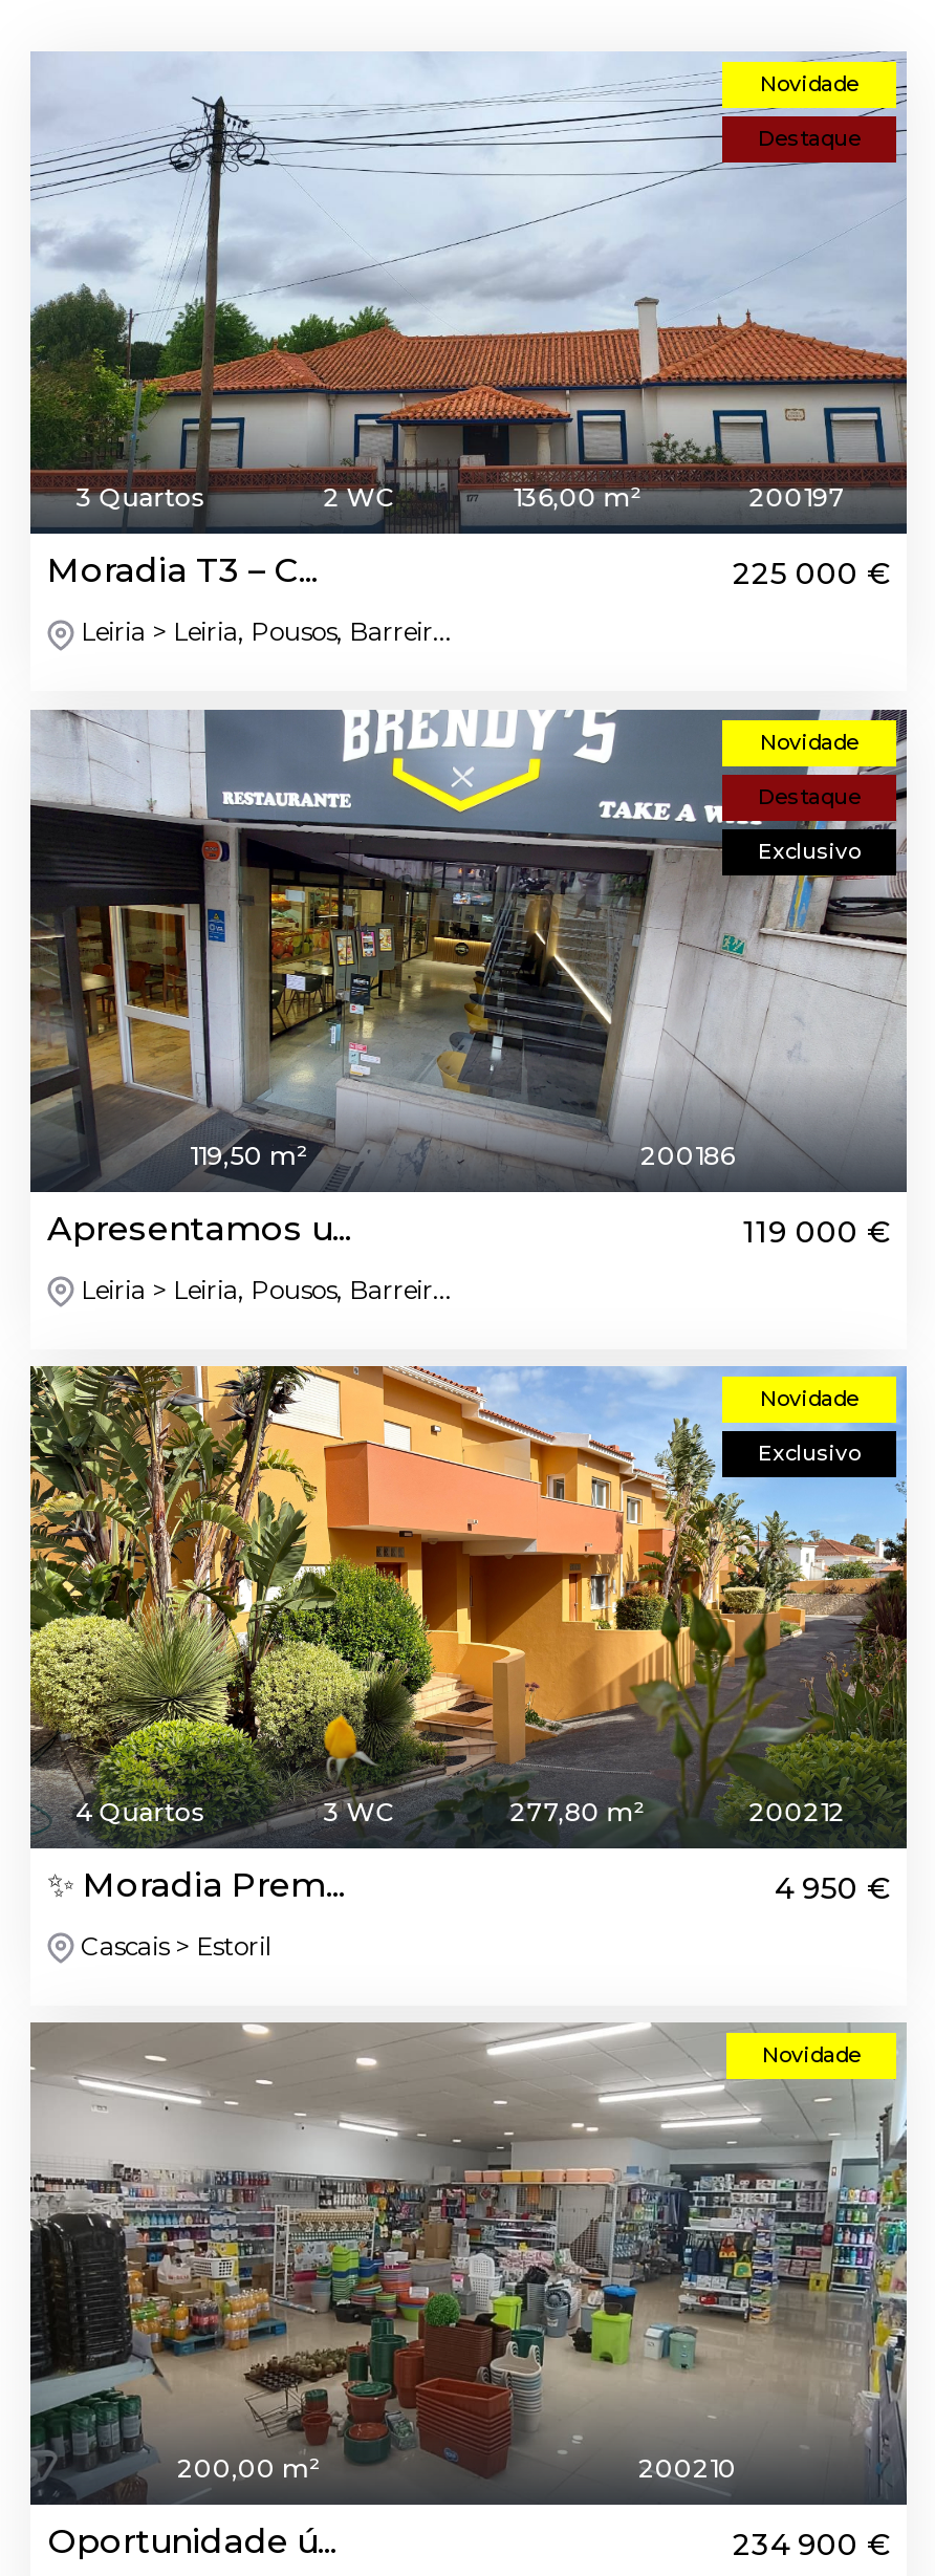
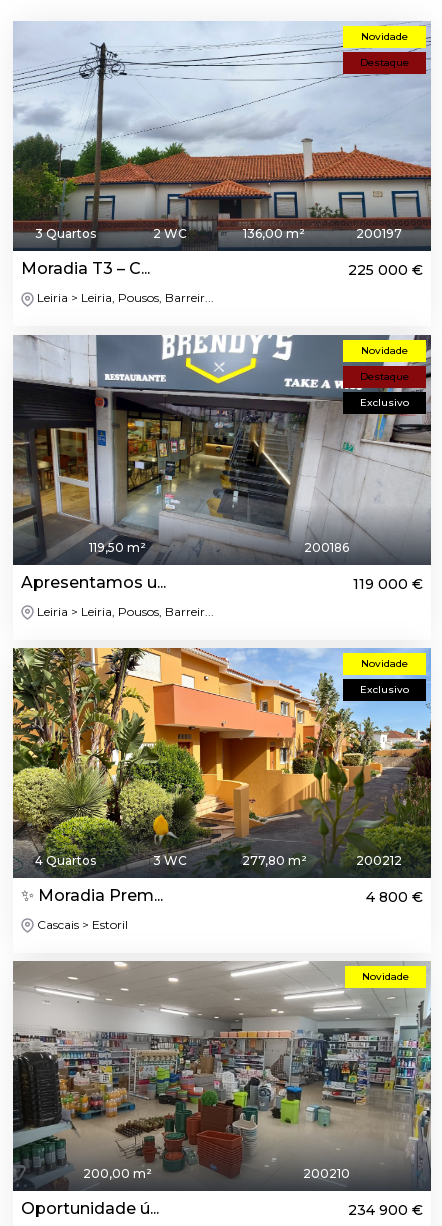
- 4 950 €
+ 4 800 €
